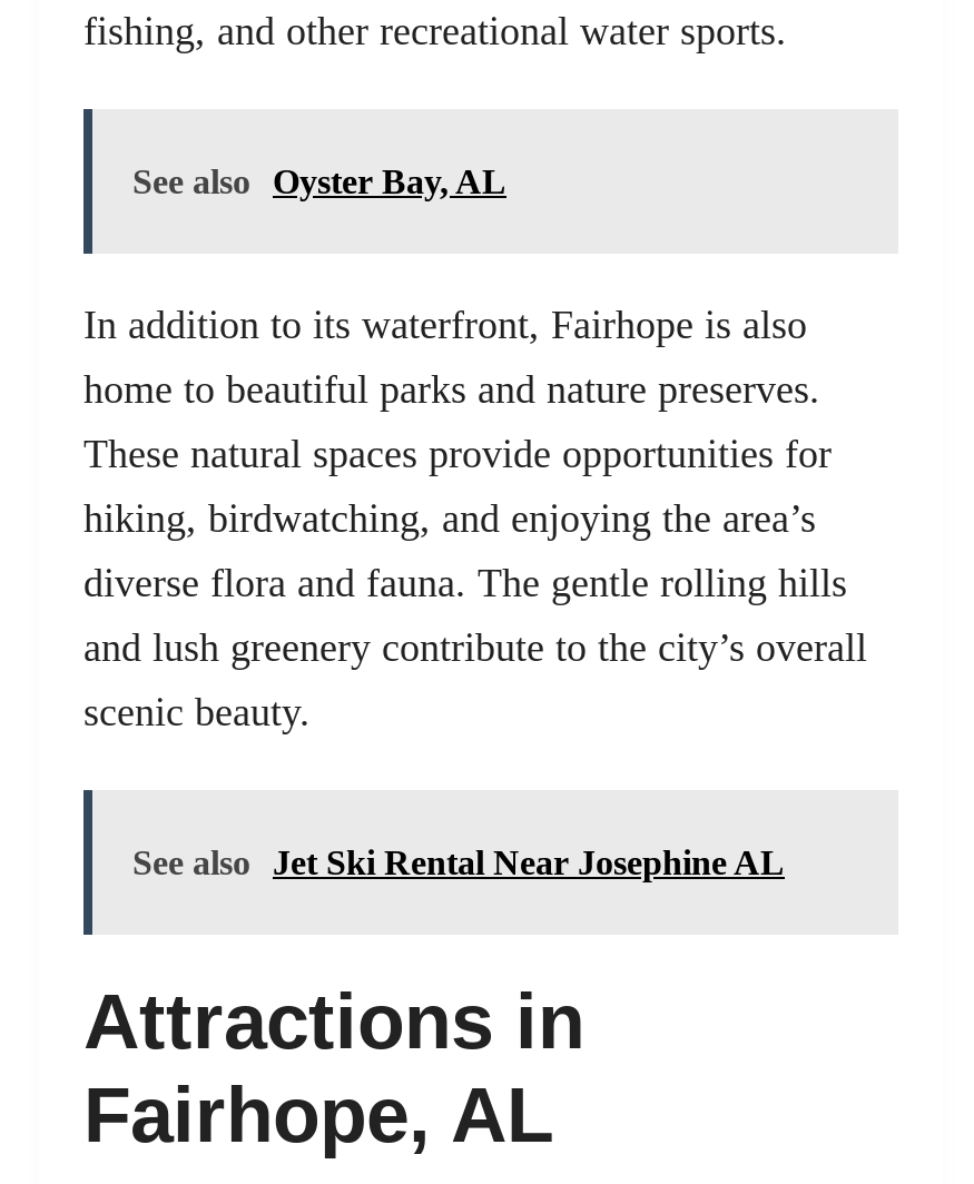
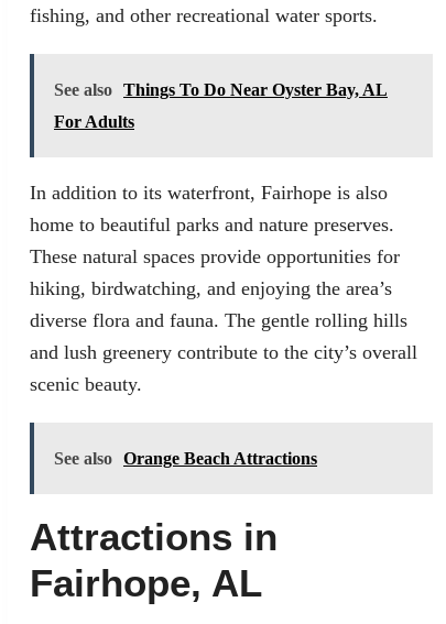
- See also Oyster Bay, AL
+ See also Things To Do Near Oyster Bay, AL
+ For Adults

- See also Jet Ski Rental Near Josephine AL
+ See also Orange Beach Attractions
